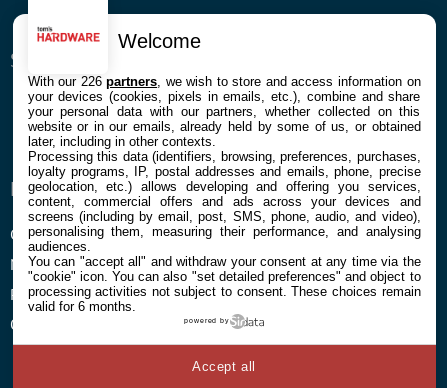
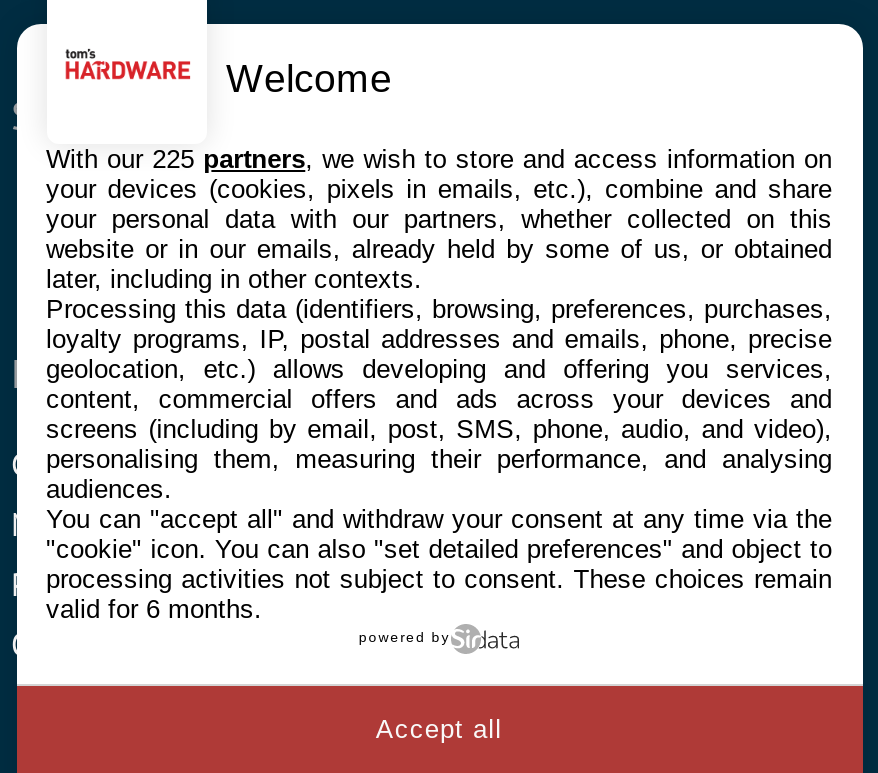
- With our 226 partners, we wish to store and access information on
+ With our 225 partners, we wish to store and access information on
